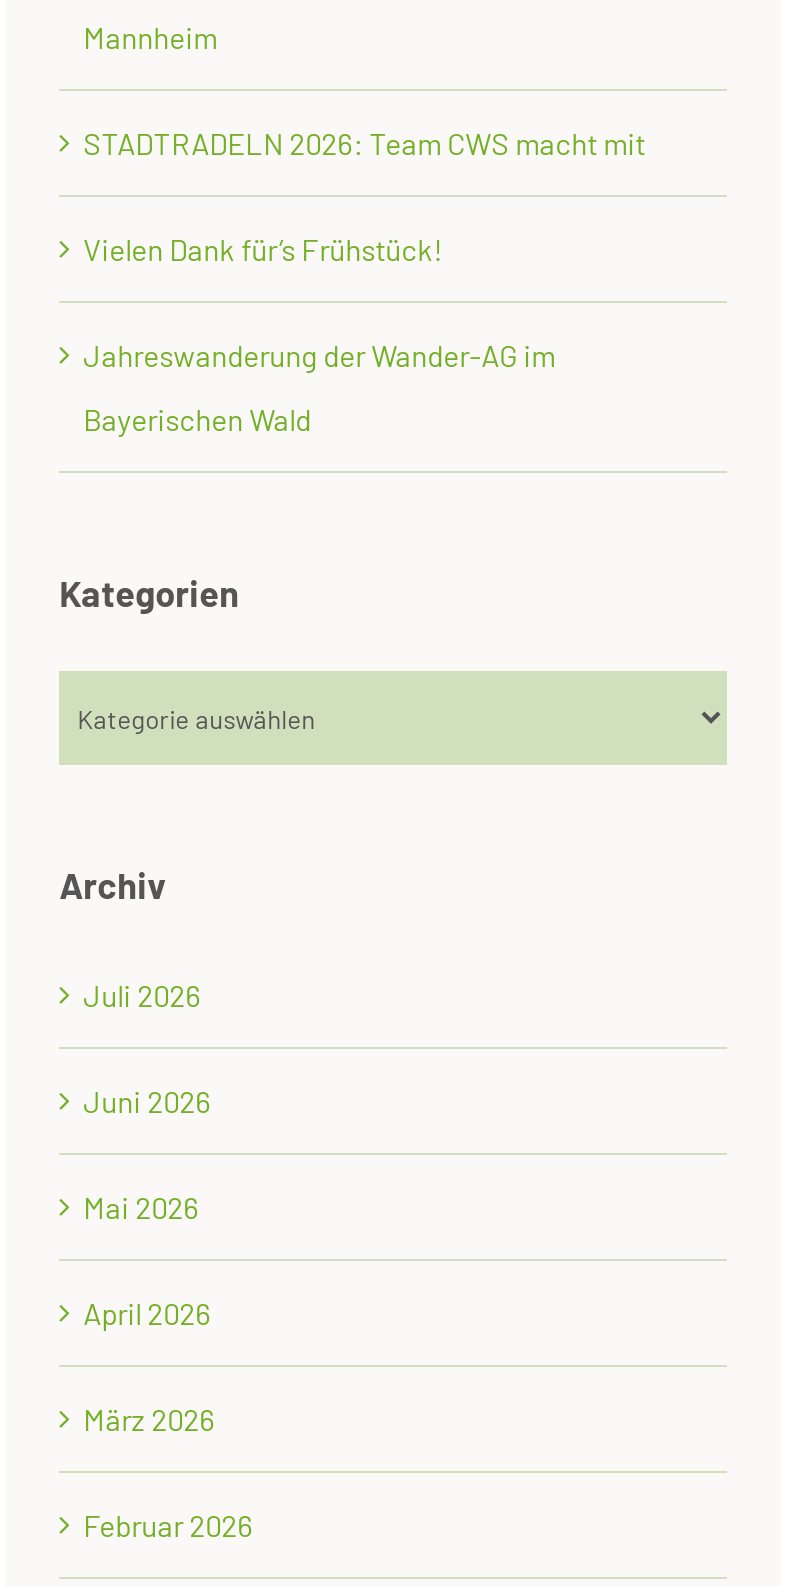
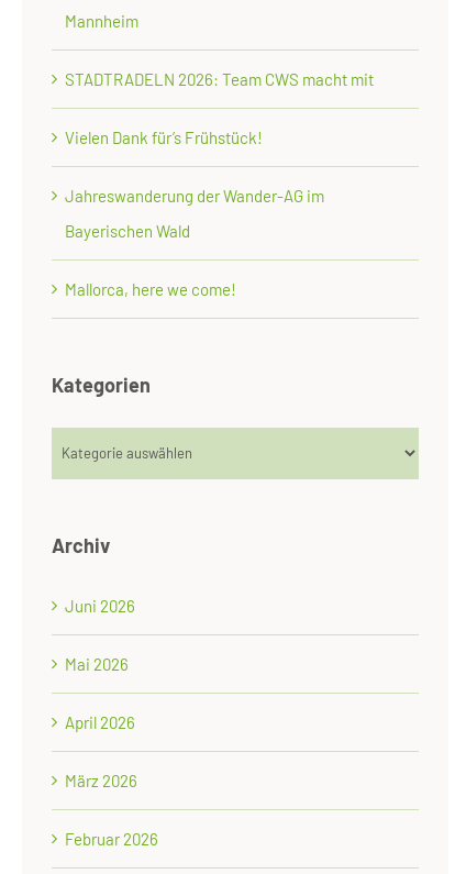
+ Mallorca, here we come!

moved down: Kategorien | Archiv

- Juli 2026
